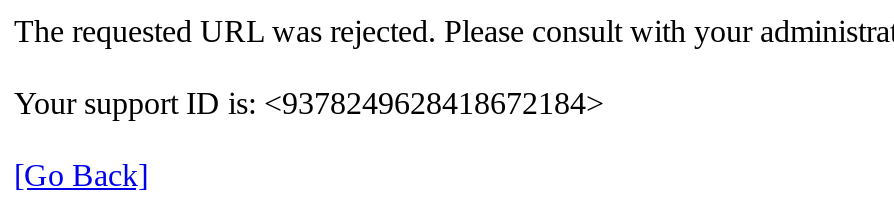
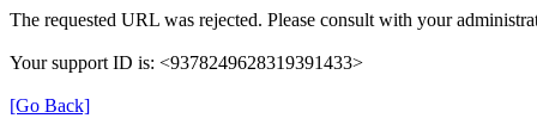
- Your support ID is: <9378249628418672184>
+ Your support ID is: <9378249628319391433>
